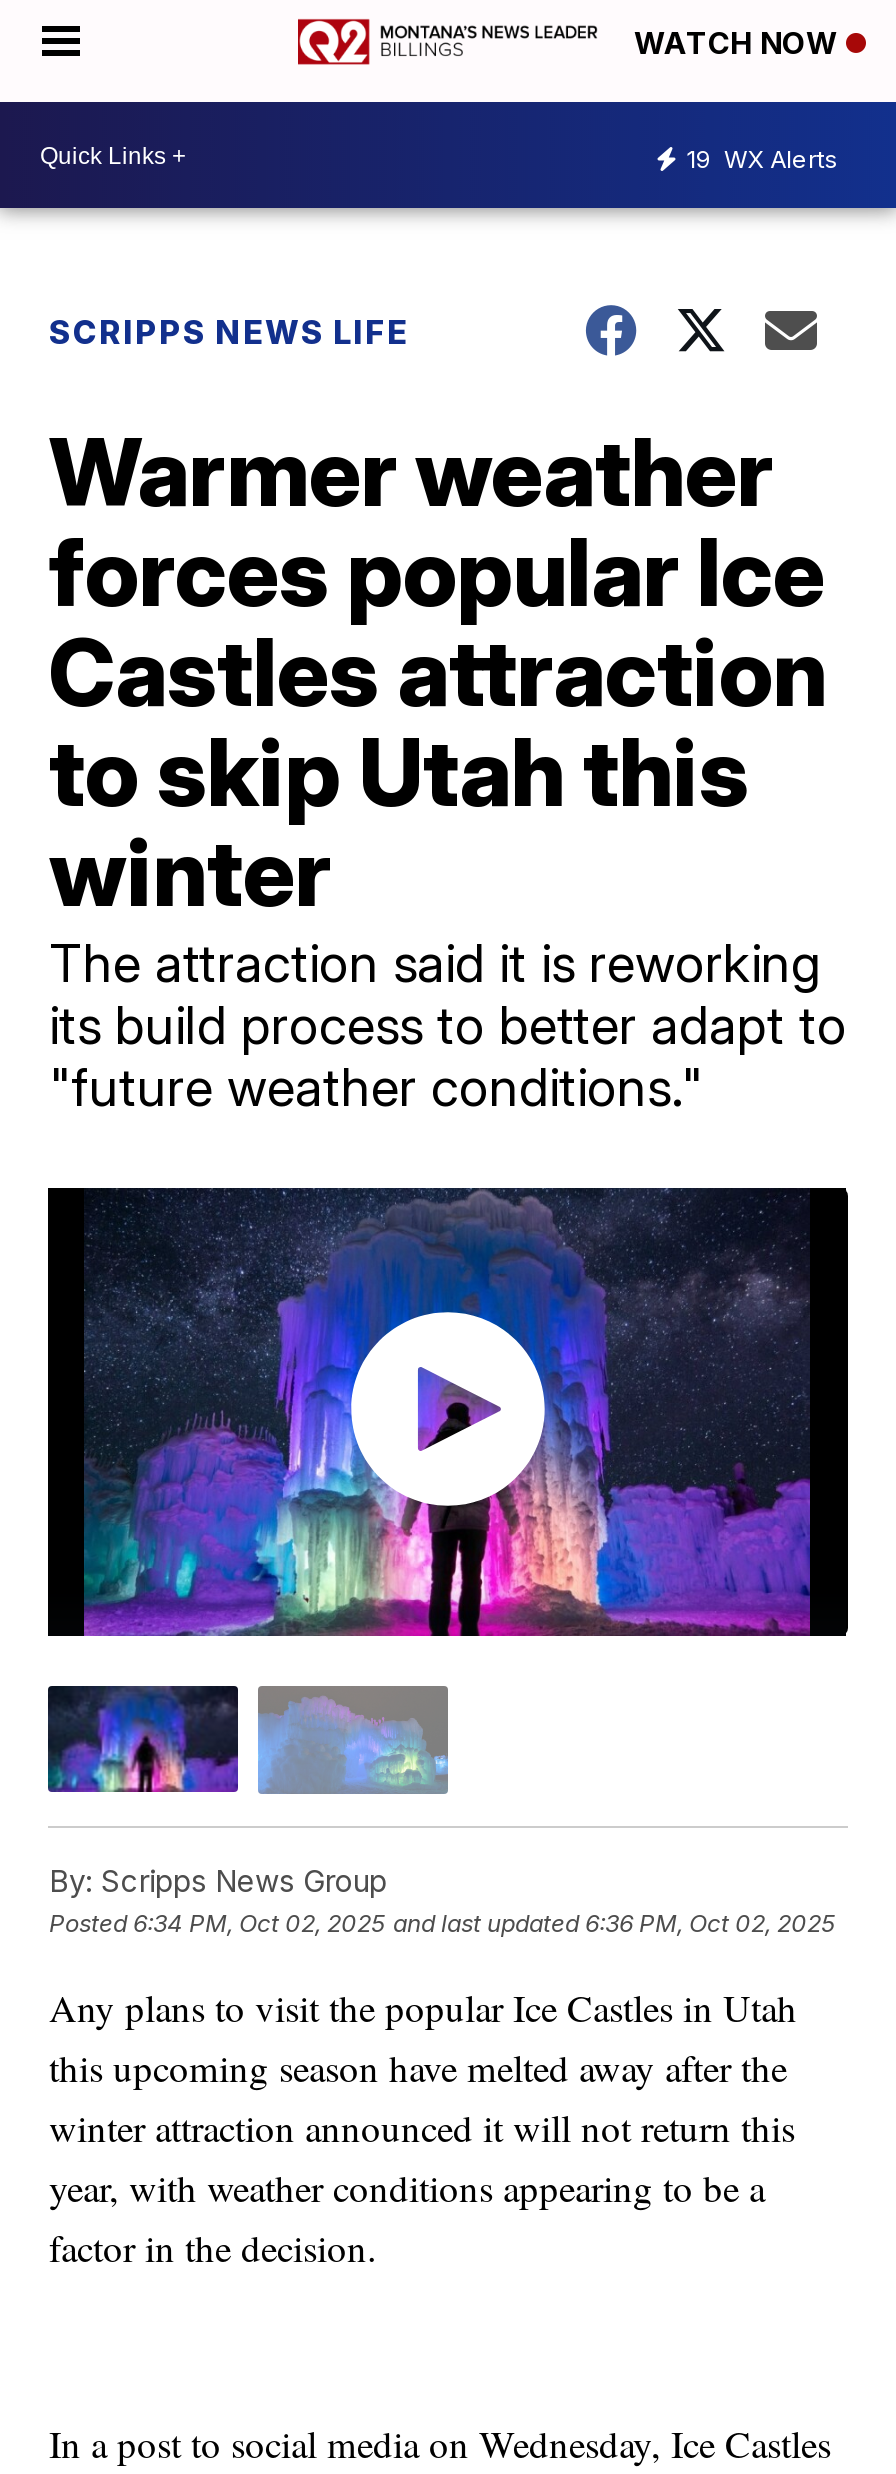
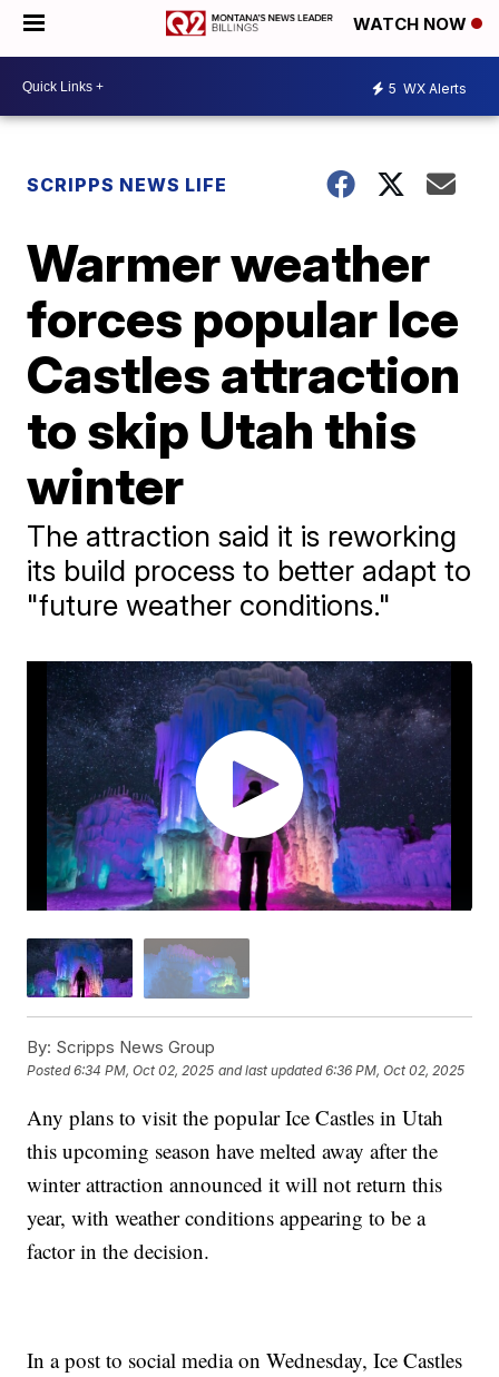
- 19 WX Alerts
+ 5 WX Alerts
